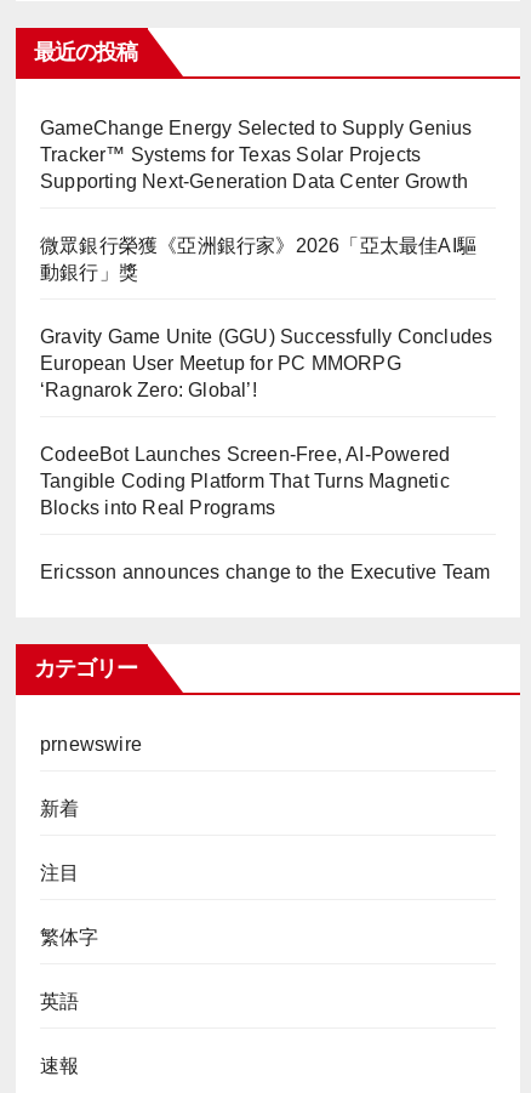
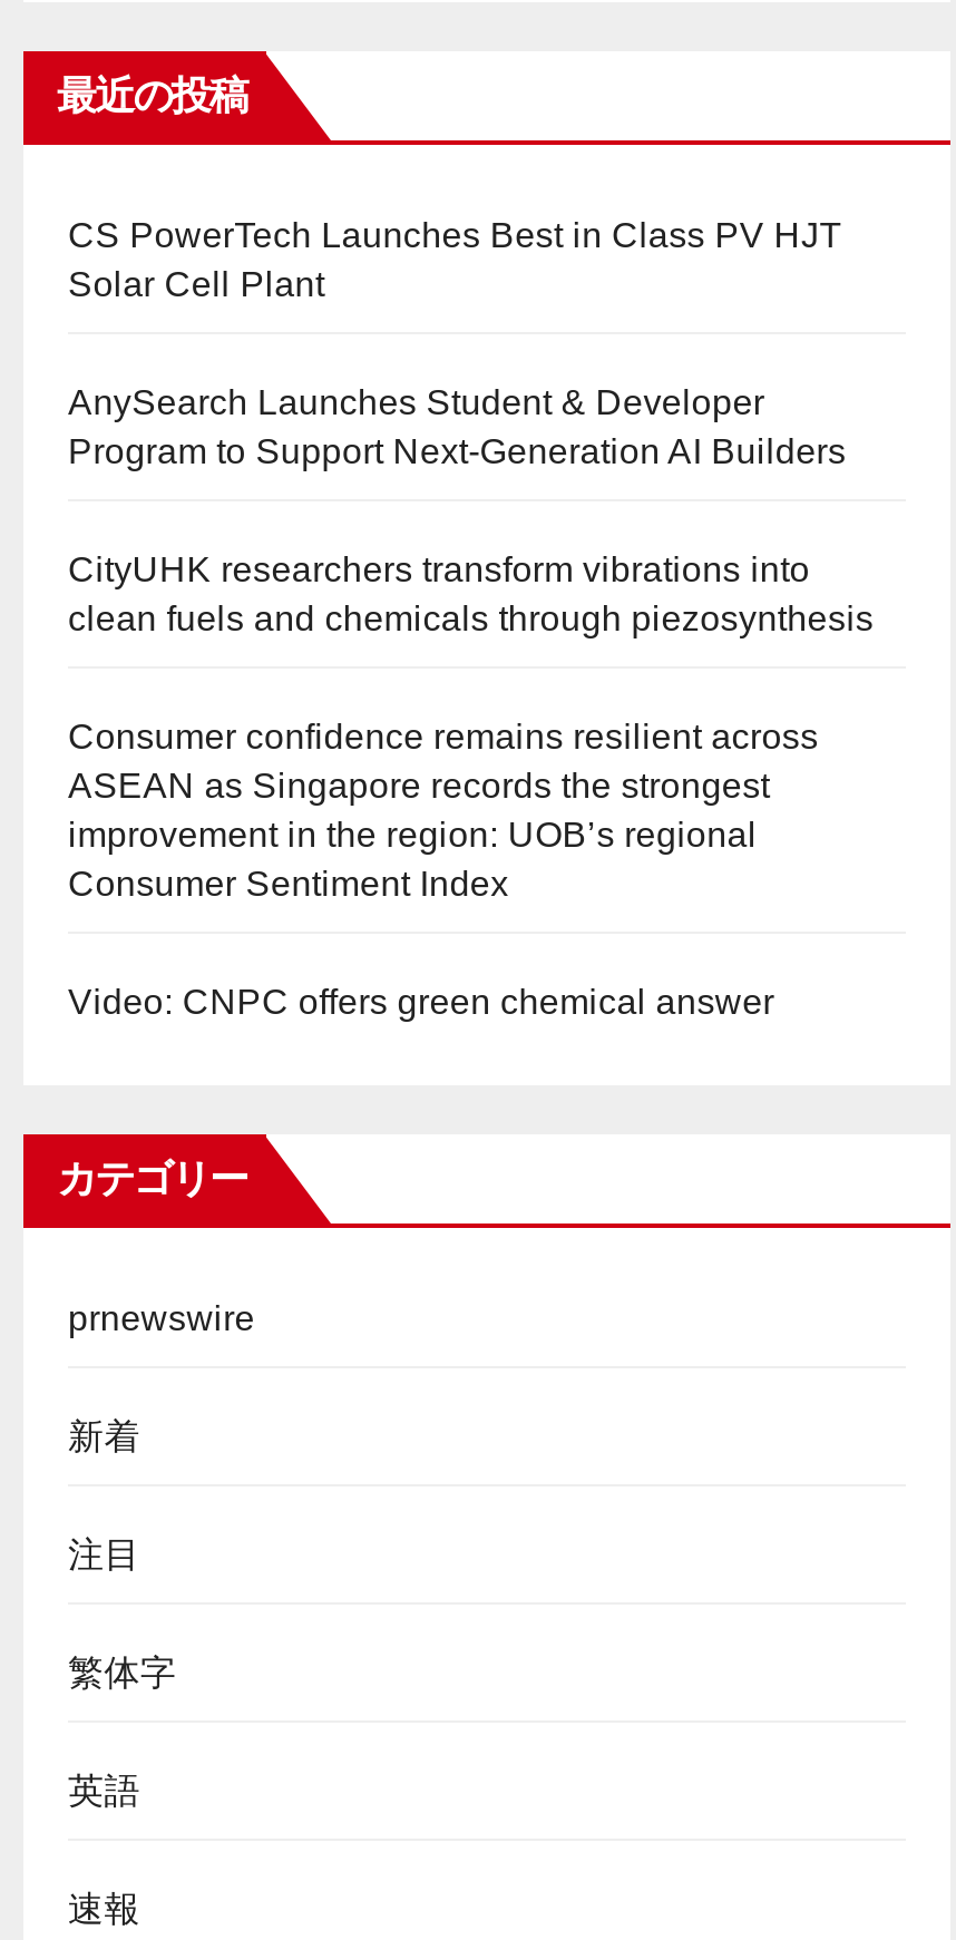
- GameChange Energy Selected to Supply Genius
- Tracker™ Systems for Texas Solar Projects
- Supporting Next-Generation Data Center Growth
+ CS PowerTech Launches Best in Class PV HJT
+ Solar Cell Plant

- 微眾銀行榮獲《亞洲銀行家》2026「亞太最佳AI驅
- 動銀行」獎
+ AnySearch Launches Student & Developer
+ Program to Support Next-Generation AI Builders

- Gravity Game Unite (GGU) Successfully Concludes
- European User Meetup for PC MMORPG
- ‘Ragnarok Zero: Global’!
+ CityUHK researchers transform vibrations into
+ clean fuels and chemicals through piezosynthesis

- CodeeBot Launches Screen-Free, AI-Powered
- Tangible Coding Platform That Turns Magnetic
- Blocks into Real Programs
+ Consumer confidence remains resilient across
+ ASEAN as Singapore records the strongest
+ improvement in the region: UOB’s regional
+ Consumer Sentiment Index

- Ericsson announces change to the Executive Team
+ Video: CNPC offers green chemical answer
